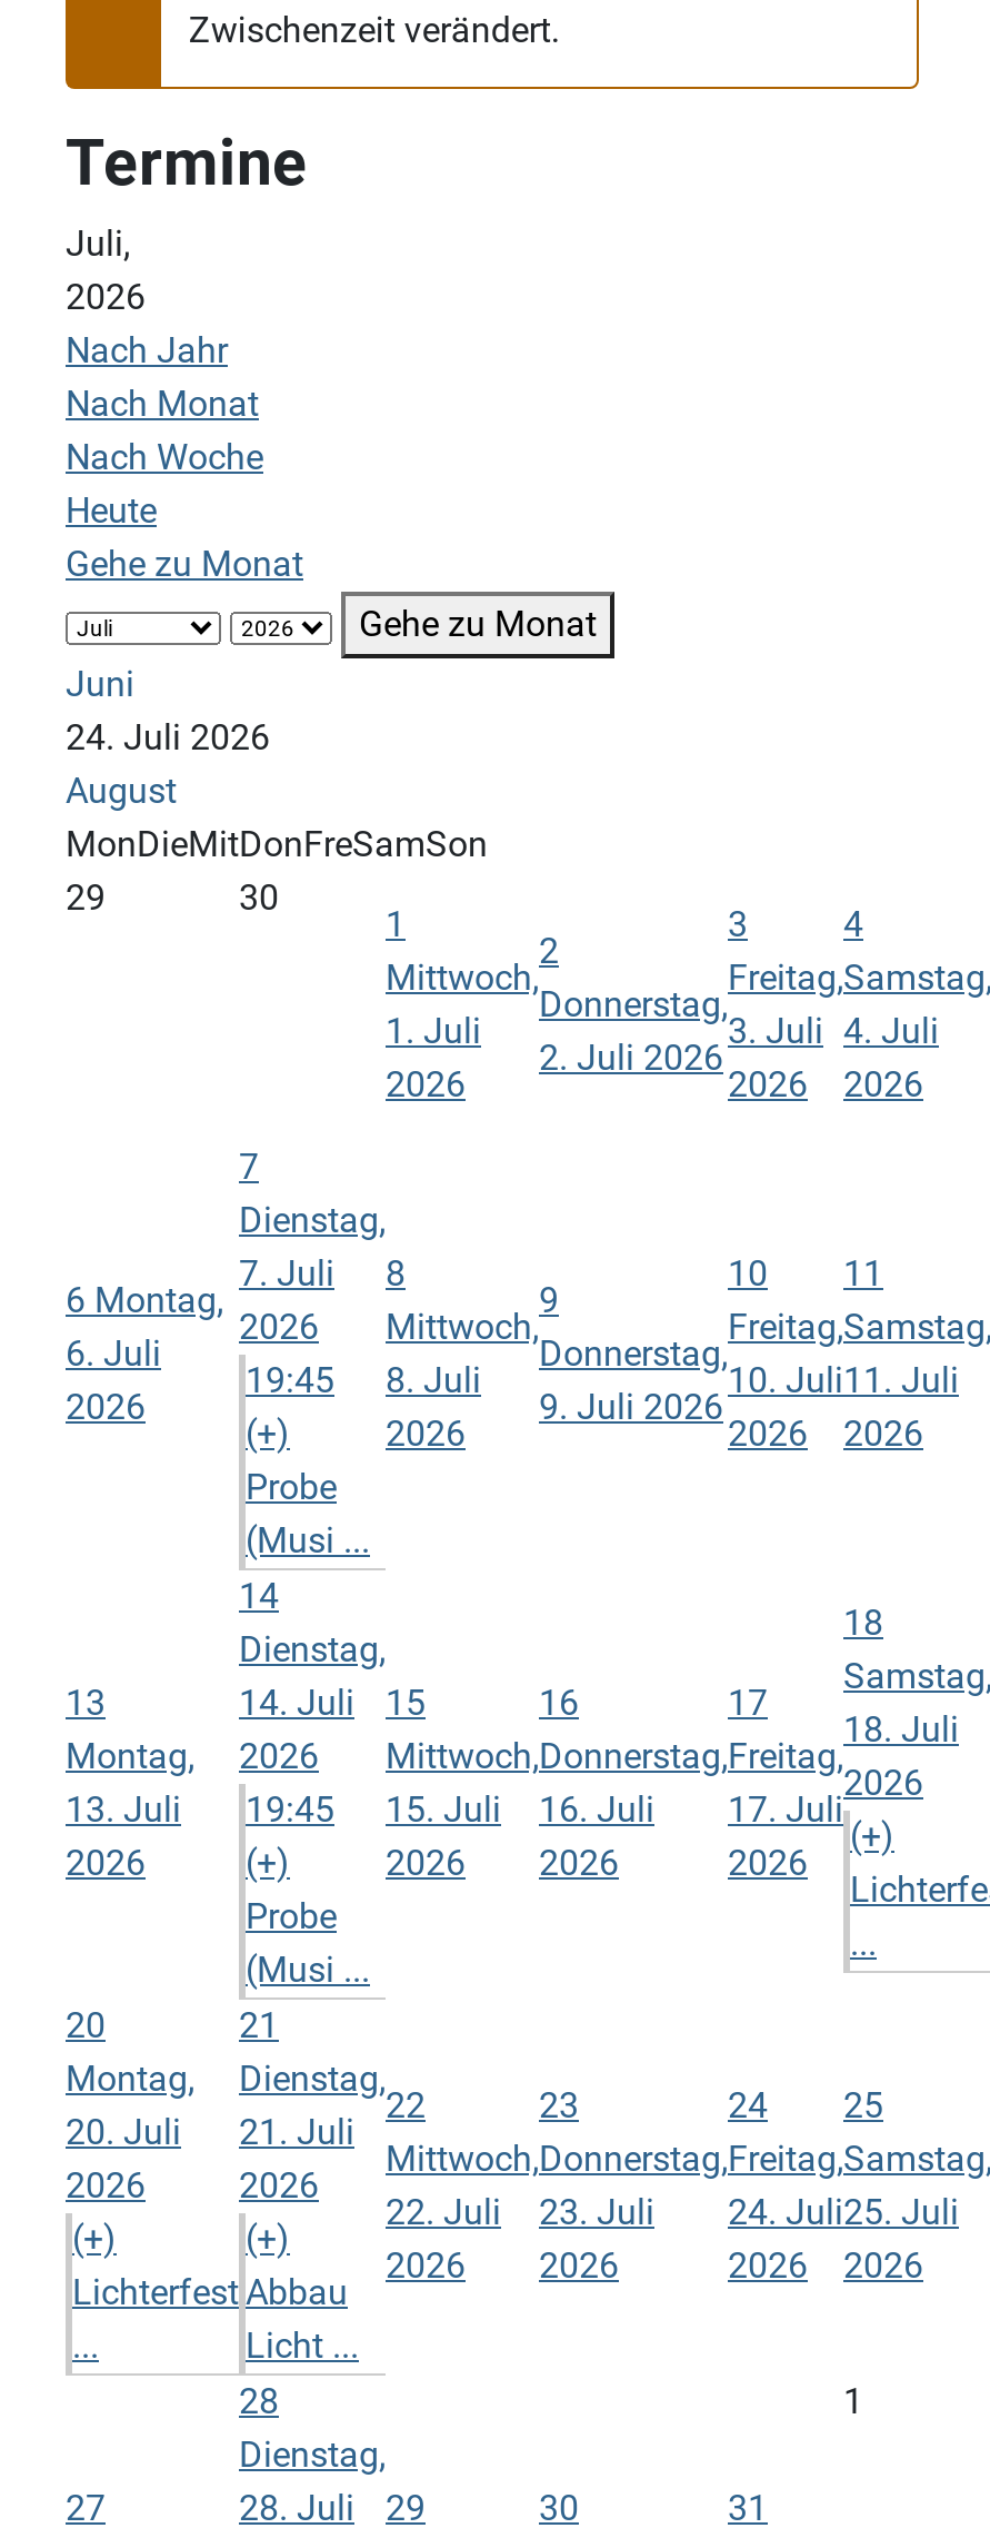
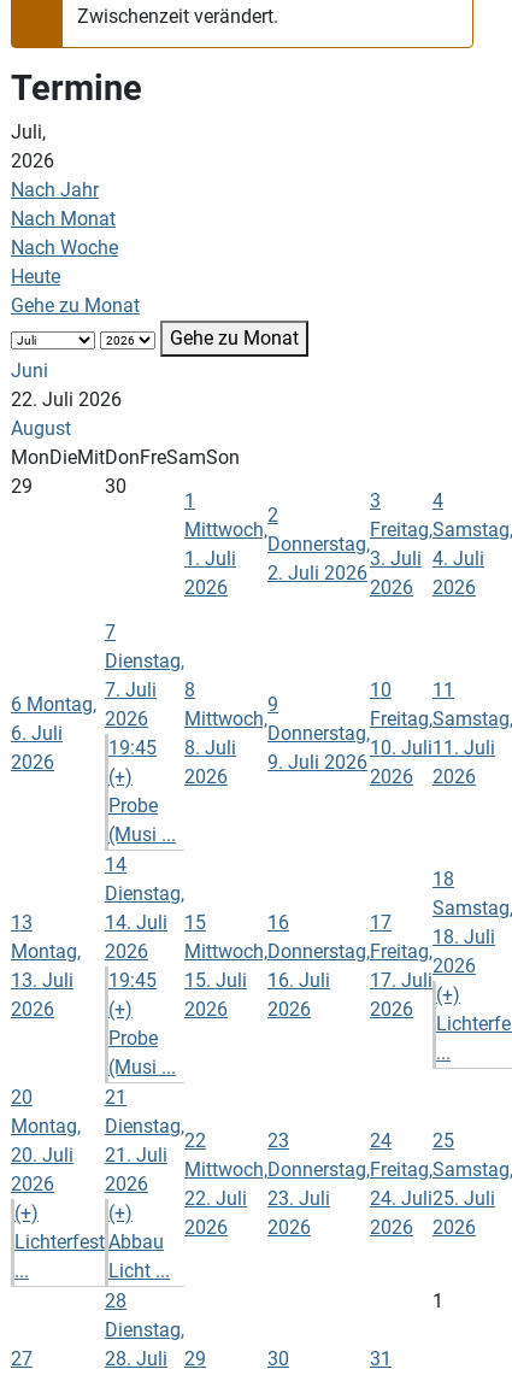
- 24. Juli 2026
+ 22. Juli 2026
